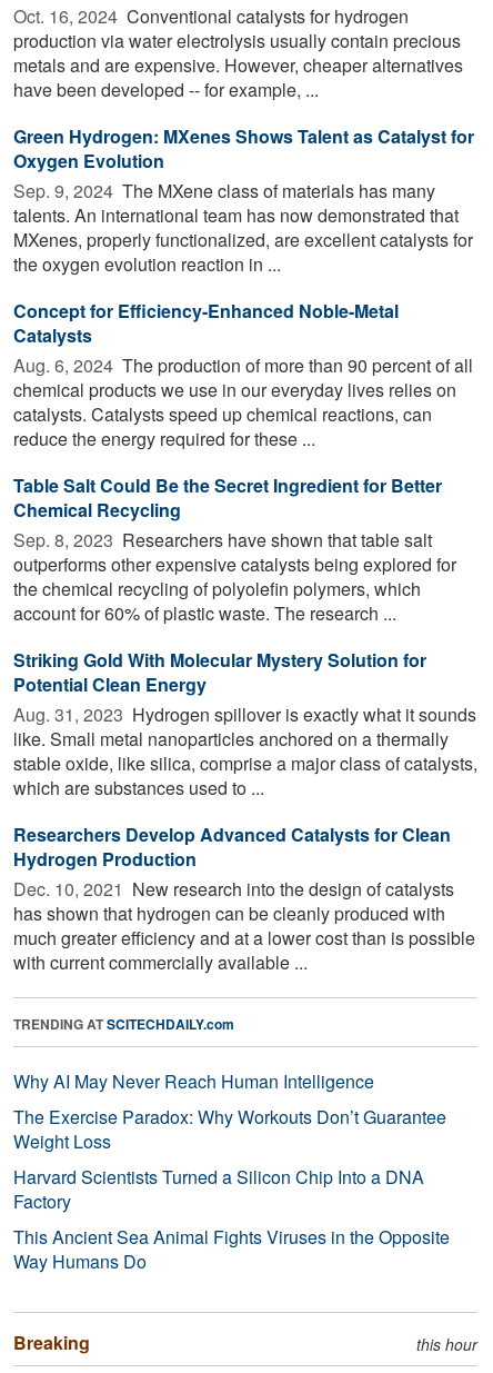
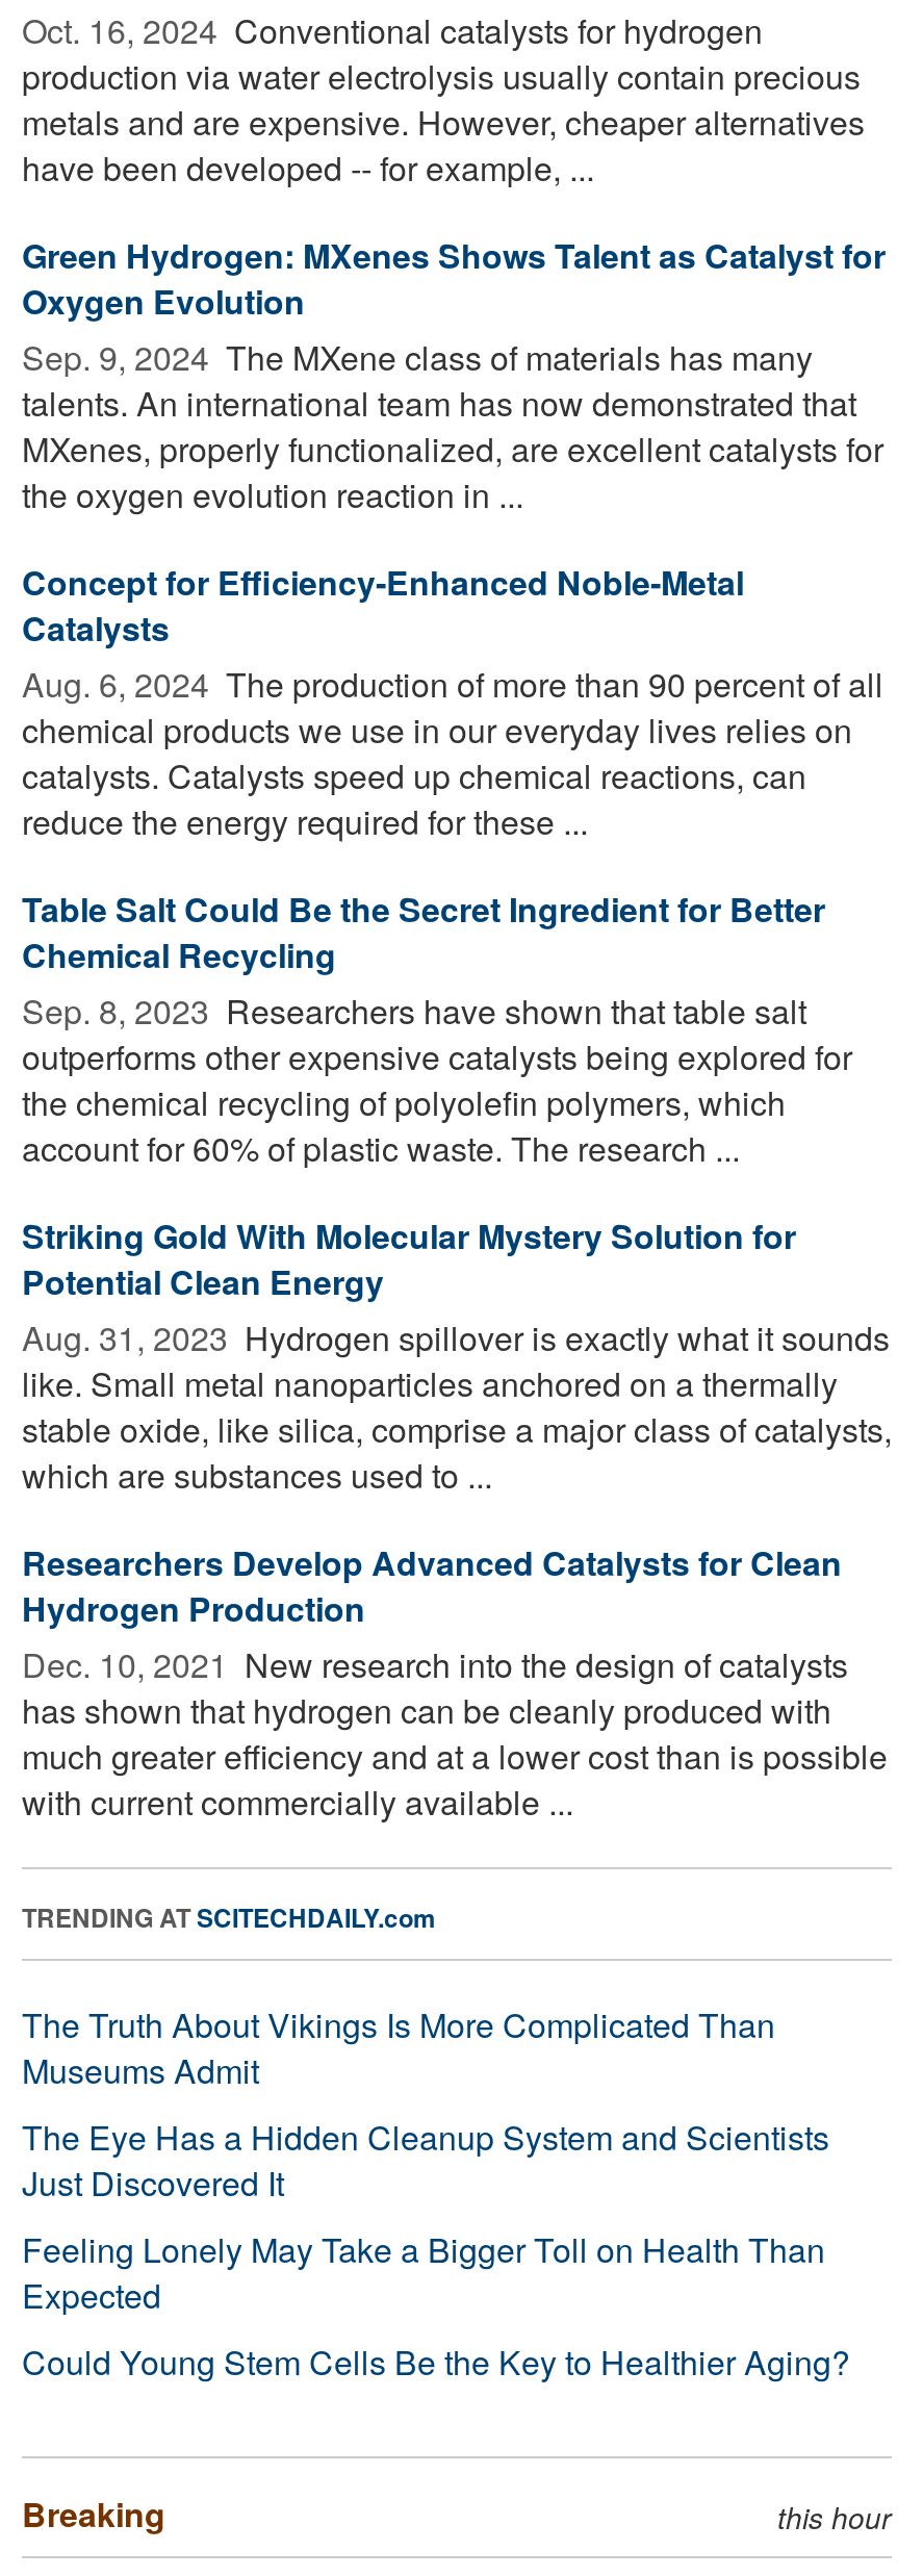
- Why AI May Never Reach Human Intelligence
- The Exercise Paradox: Why Workouts Don’t Guarantee
- Weight Loss
- Harvard Scientists Turned a Silicon Chip Into a DNA
- Factory
- This Ancient Sea Animal Fights Viruses in the Opposite
- Way Humans Do
+ The Truth About Vikings Is More Complicated Than
+ Museums Admit
+ The Eye Has a Hidden Cleanup System and Scientists
+ Just Discovered It
+ Feeling Lonely May Take a Bigger Toll on Health Than
+ Expected
+ Could Young Stem Cells Be the Key to Healthier Aging?
